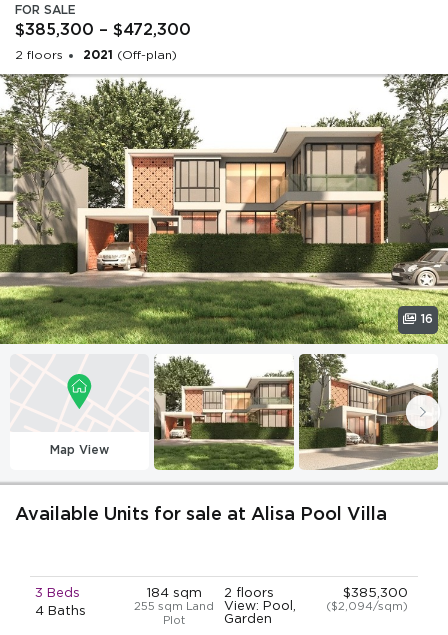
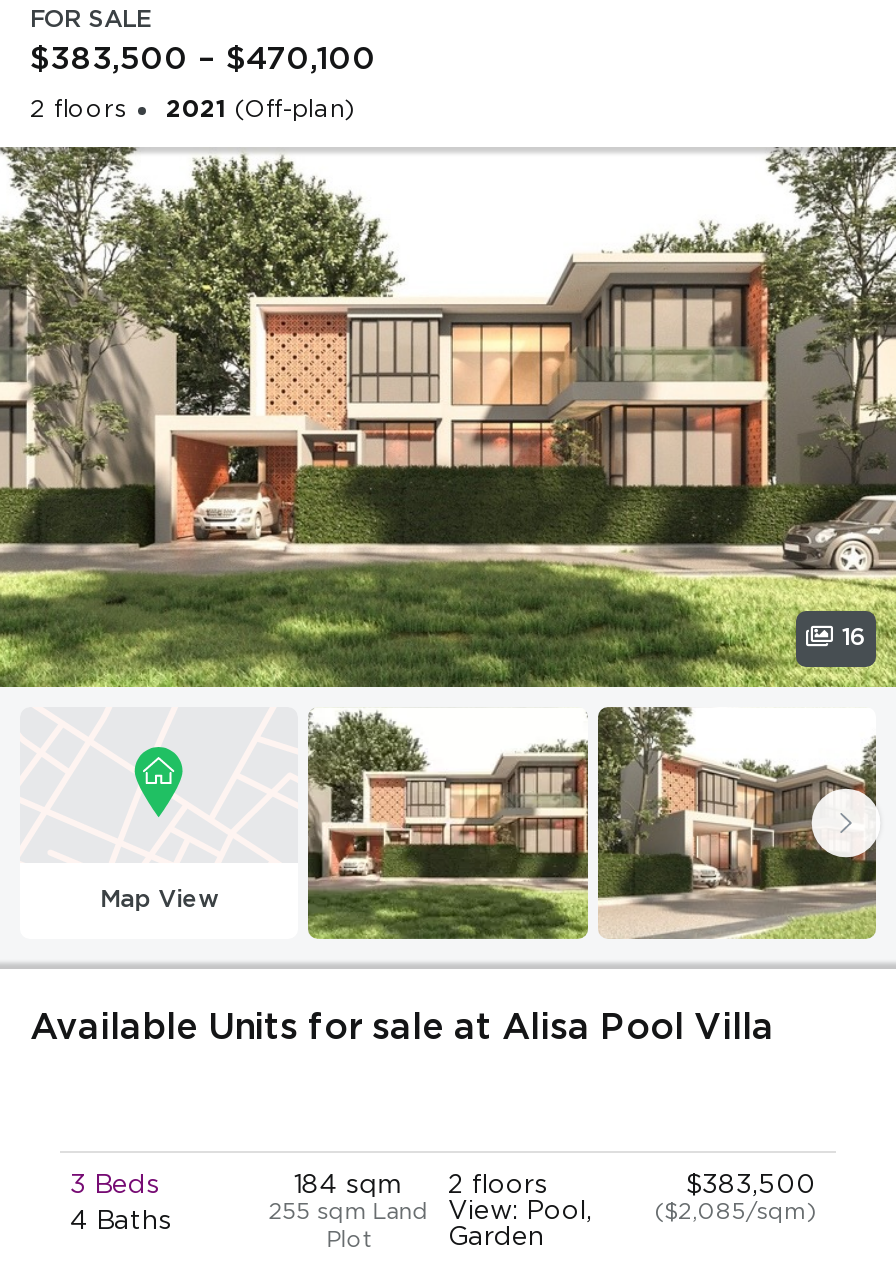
- $385,300 – $472,300
+ $383,500 – $470,100

- $385,300
- ($2,094/sqm)
+ $383,500
+ ($2,085/sqm)
